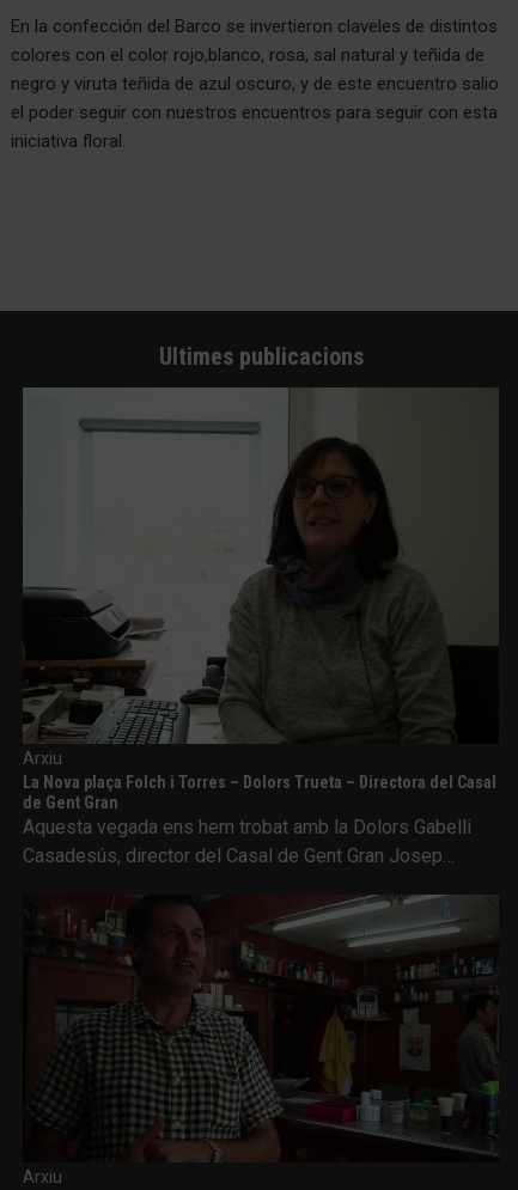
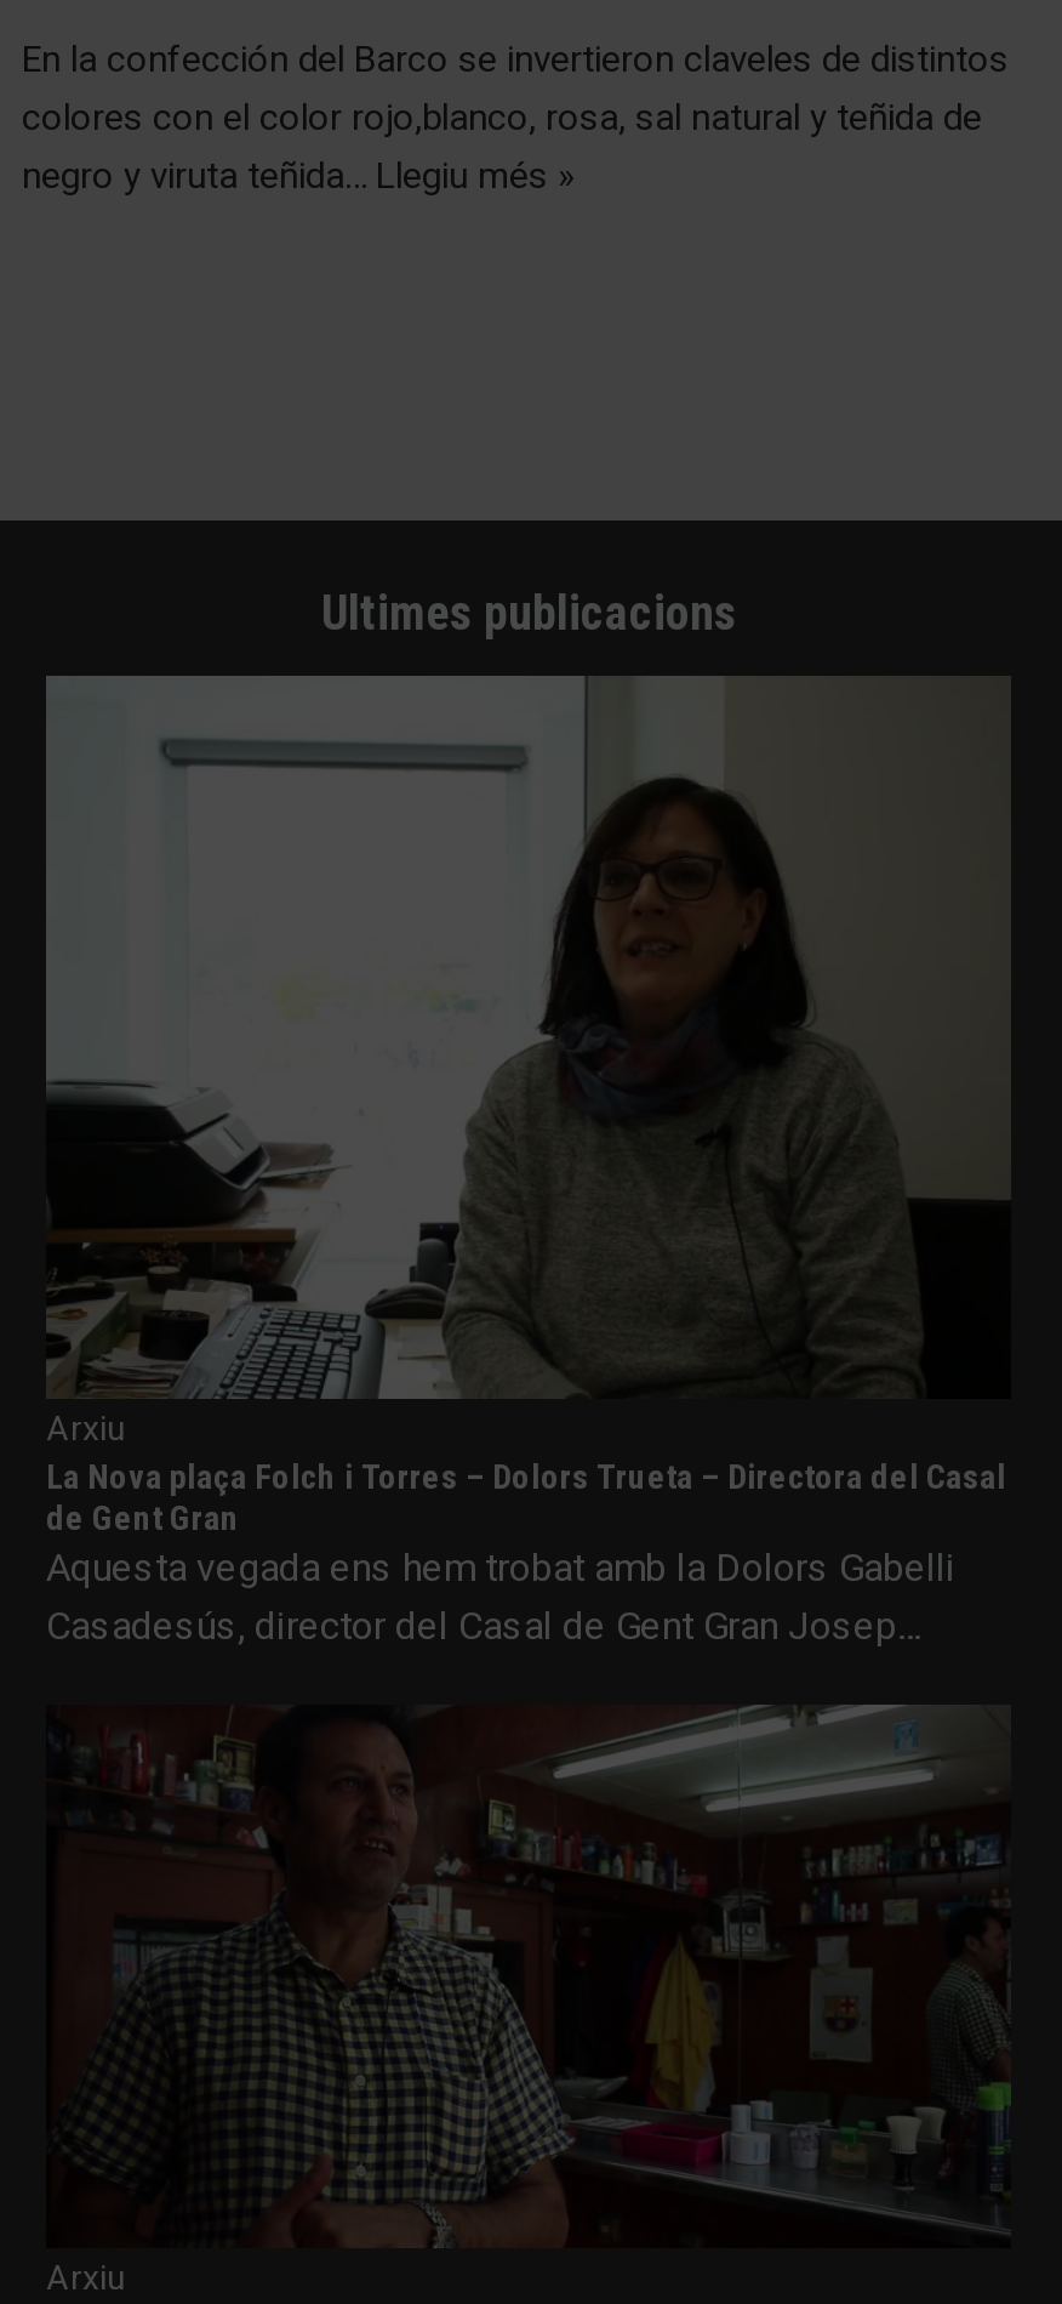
- negro y viruta teñida de azul oscuro, y de este encuentro salio
- el poder seguir con nuestros encuentros para seguir con esta
- iniciativa floral.
+ negro y viruta teñida… Llegiu més »
